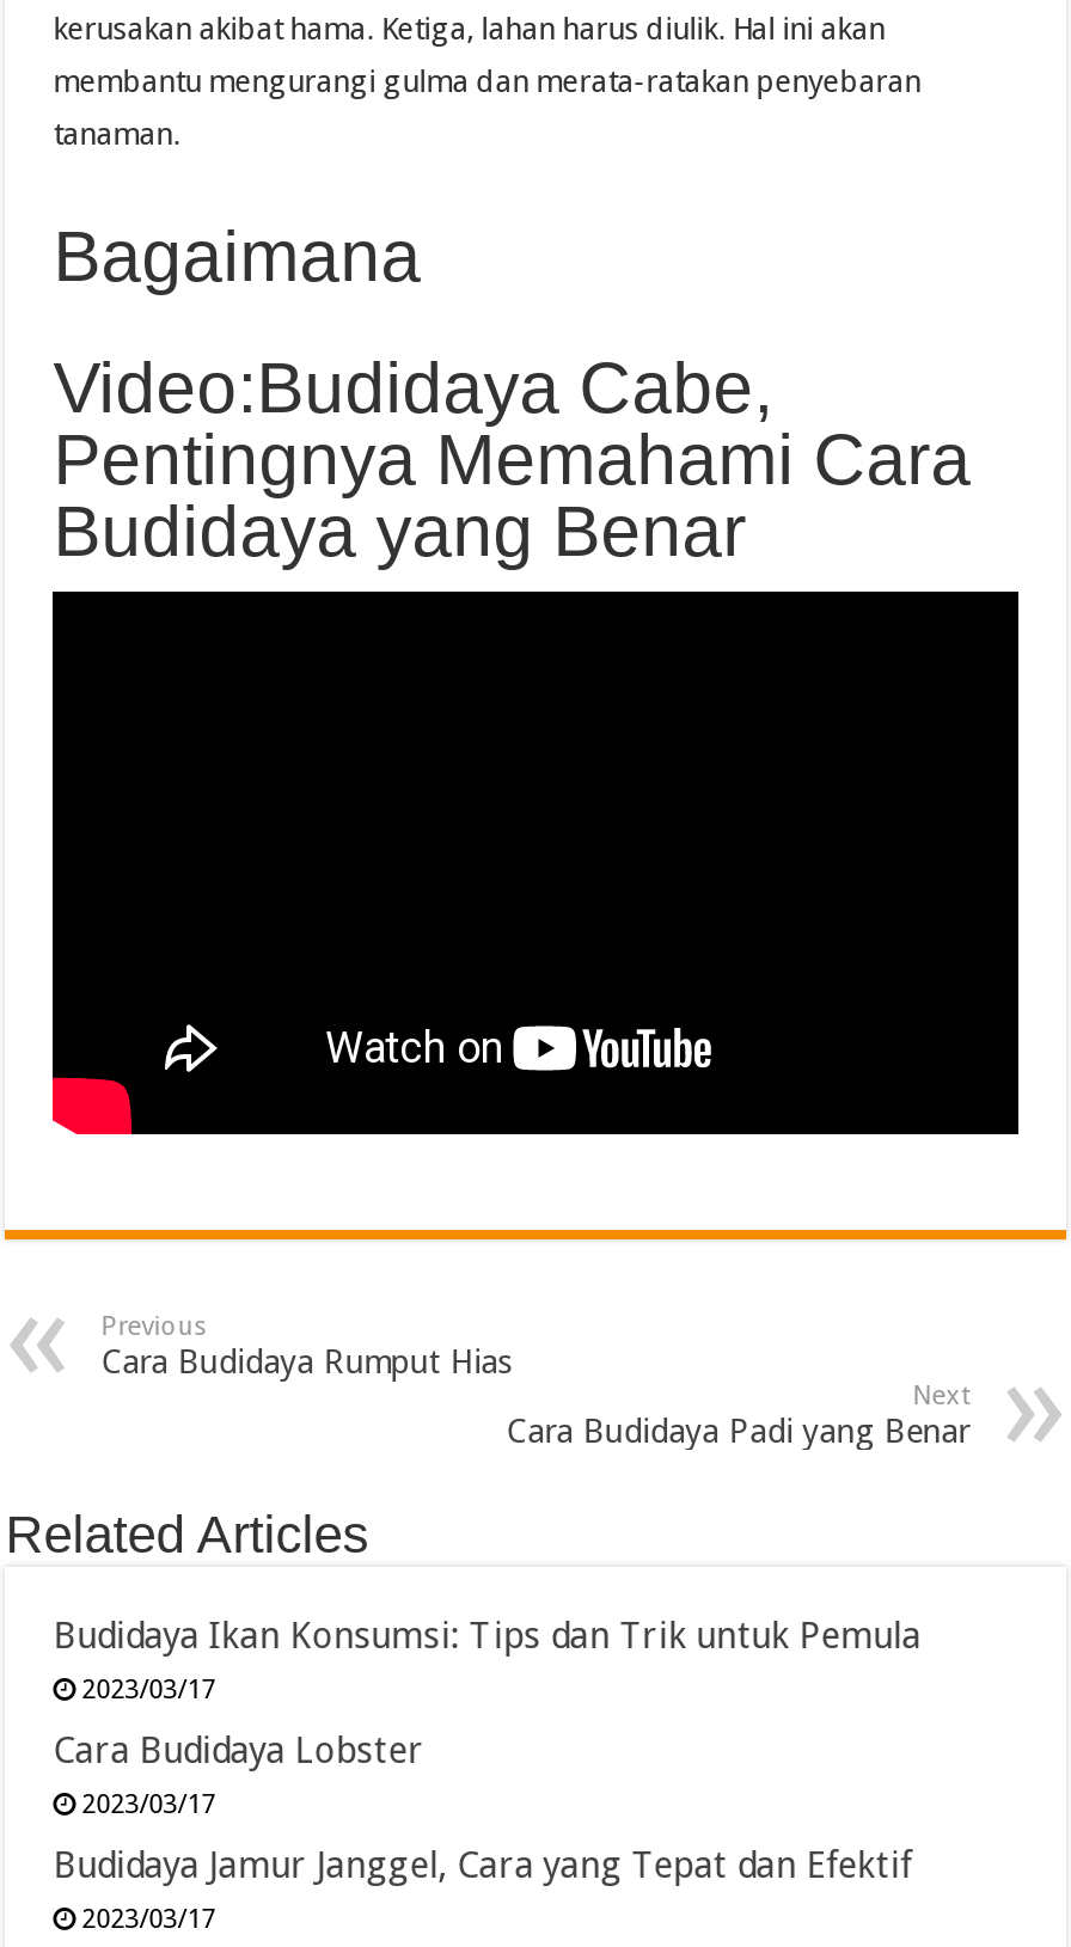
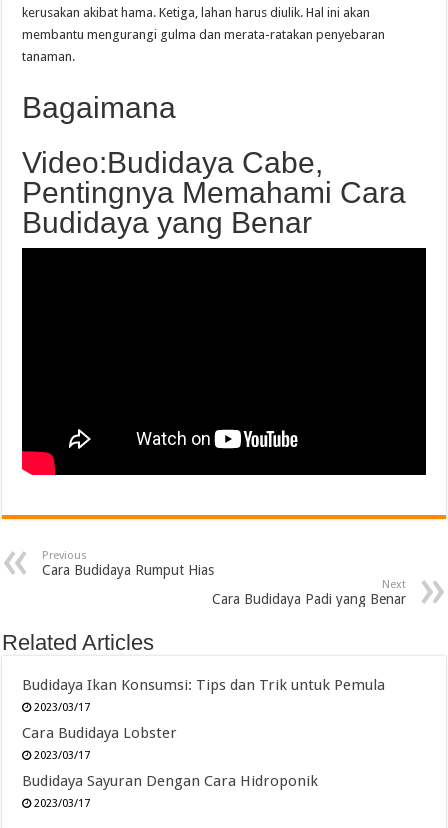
- Budidaya Jamur Janggel, Cara yang Tepat dan Efektif
+ Budidaya Sayuran Dengan Cara Hidroponik
